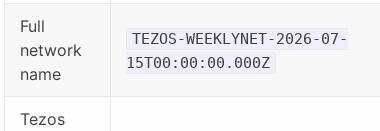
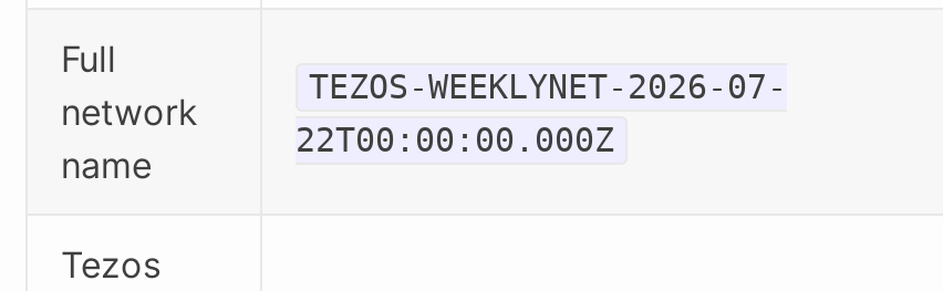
- 15T00:00:00.000Z
+ 22T00:00:00.000Z
